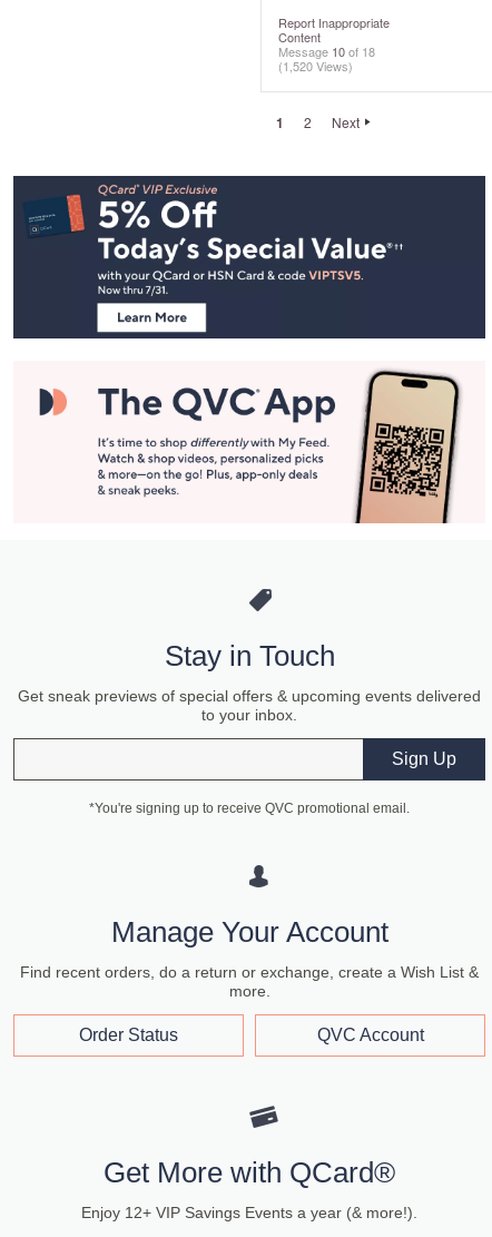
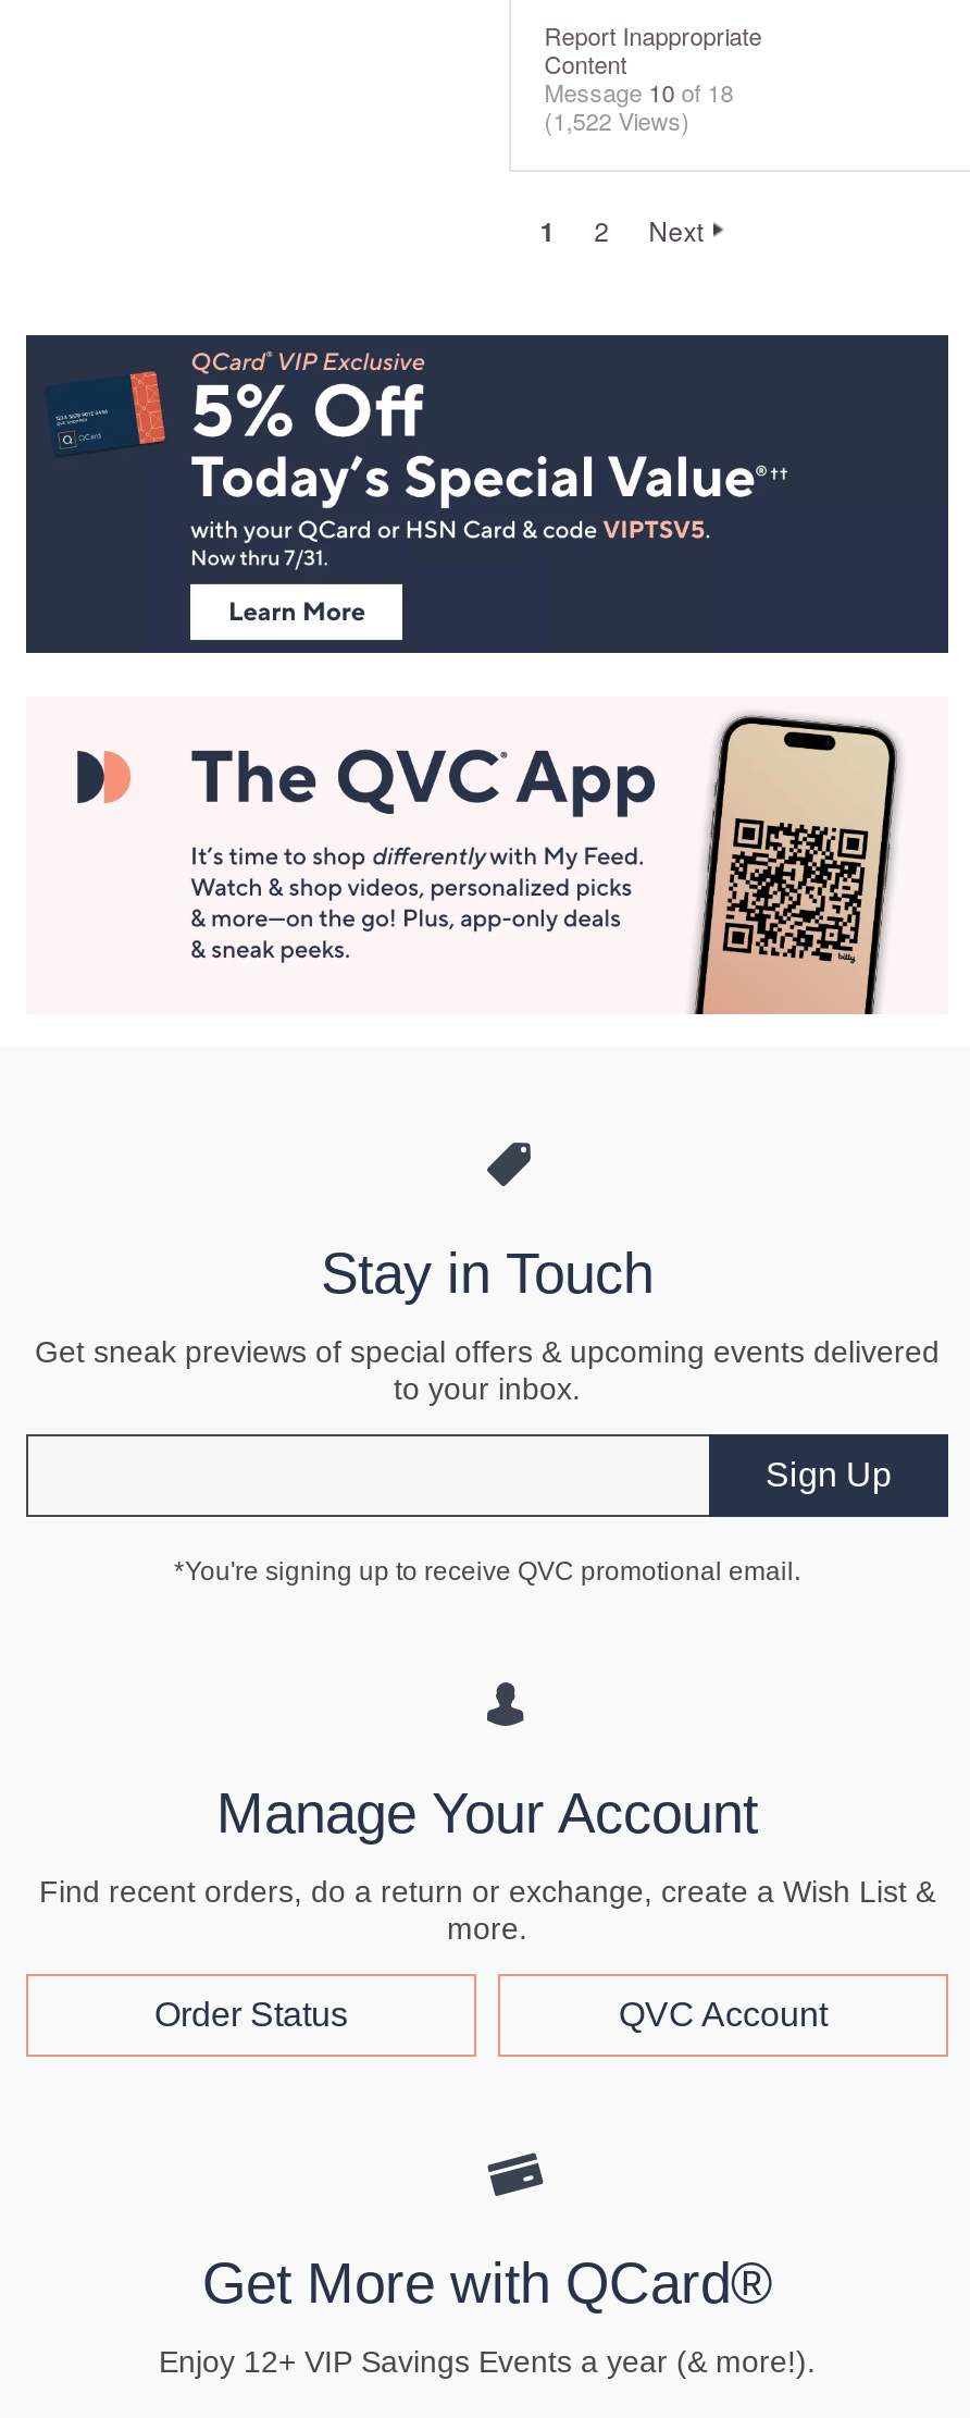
- (1,520 Views)
+ (1,522 Views)
